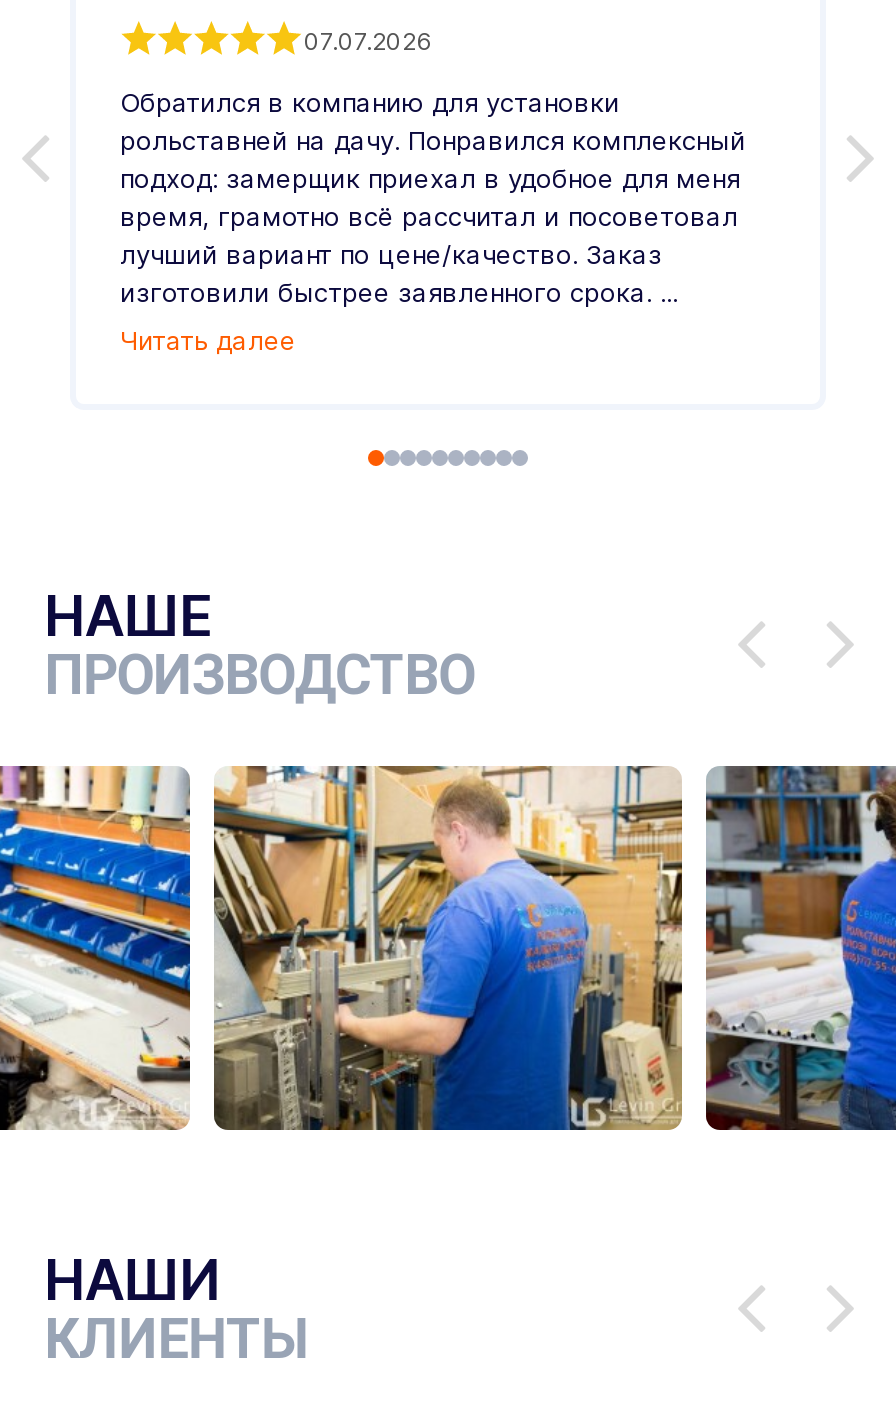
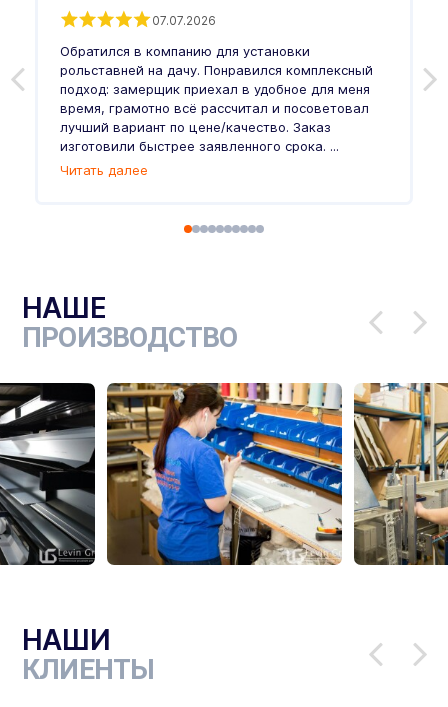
- [image]
+ [image]

- [image]
+ [image]

- [image]
+ [image]
